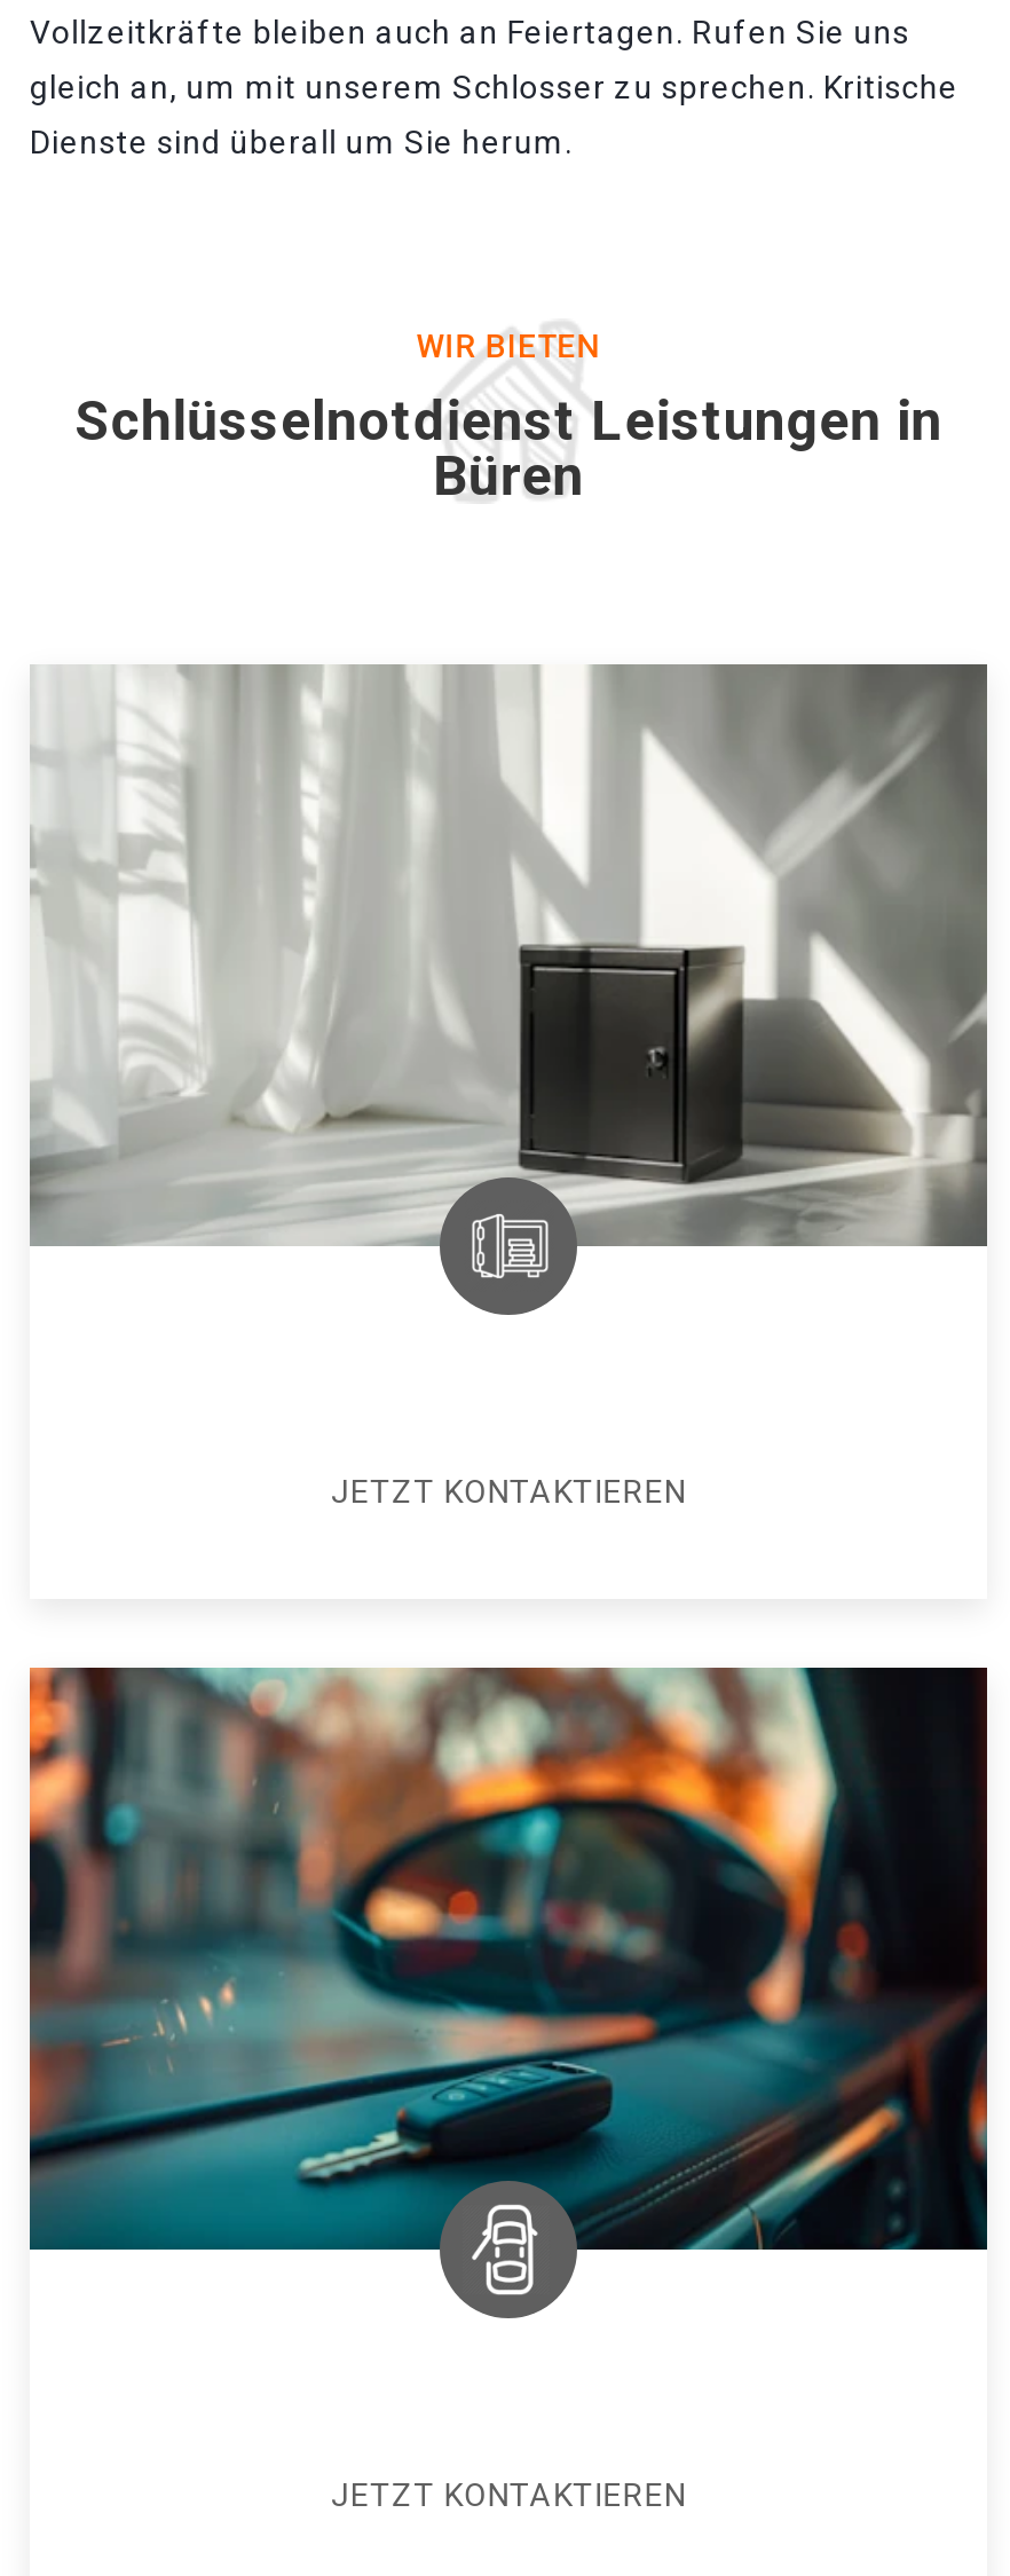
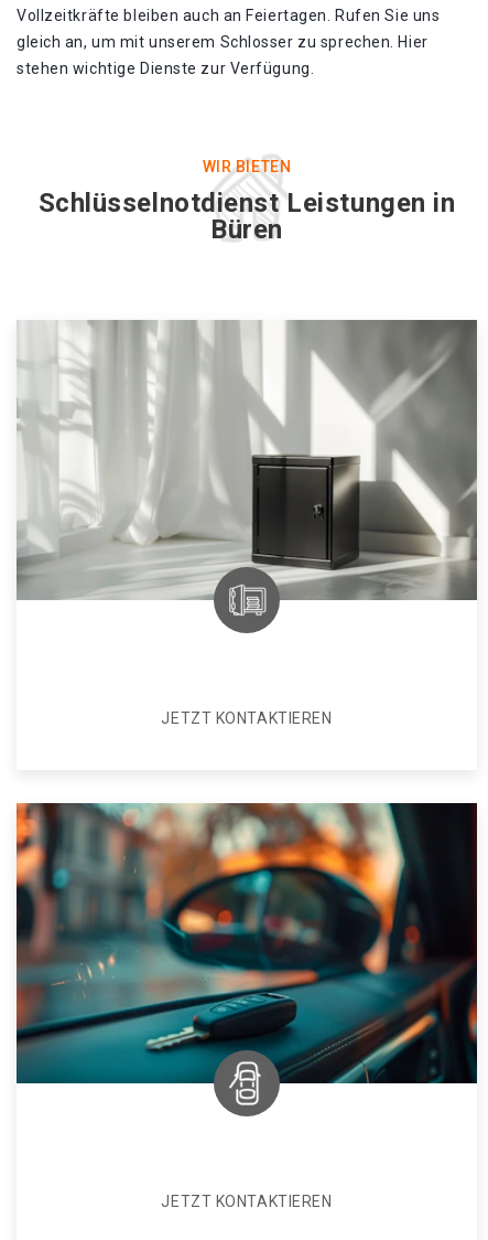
- gleich an, um mit unserem Schlosser zu sprechen. Kritische
+ gleich an, um mit unserem Schlosser zu sprechen. Hier

- Dienste sind überall um Sie herum.
+ stehen wichtige Dienste zur Verfügung.
